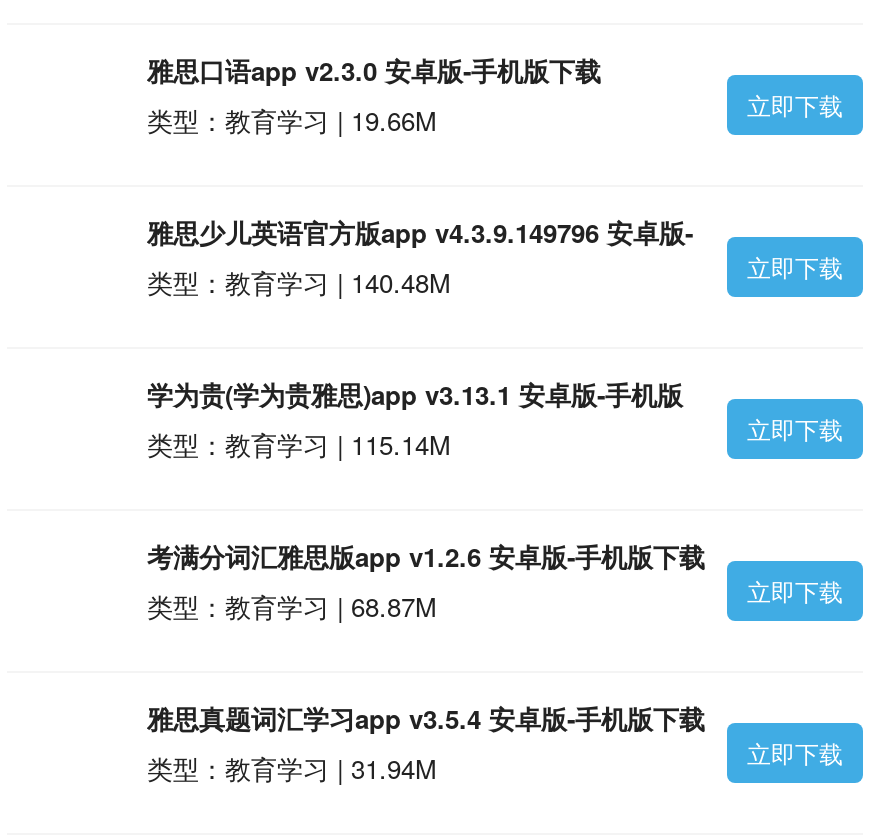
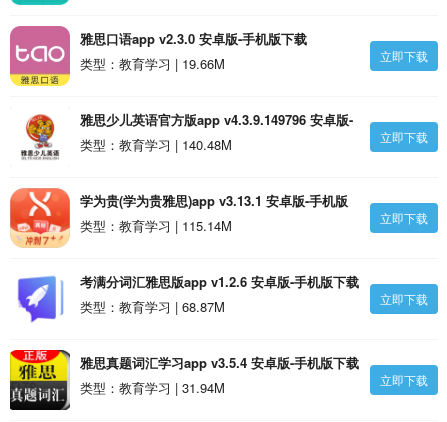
+ [image]

+ [image]

+ [image]

+ [image]

+ [image]
